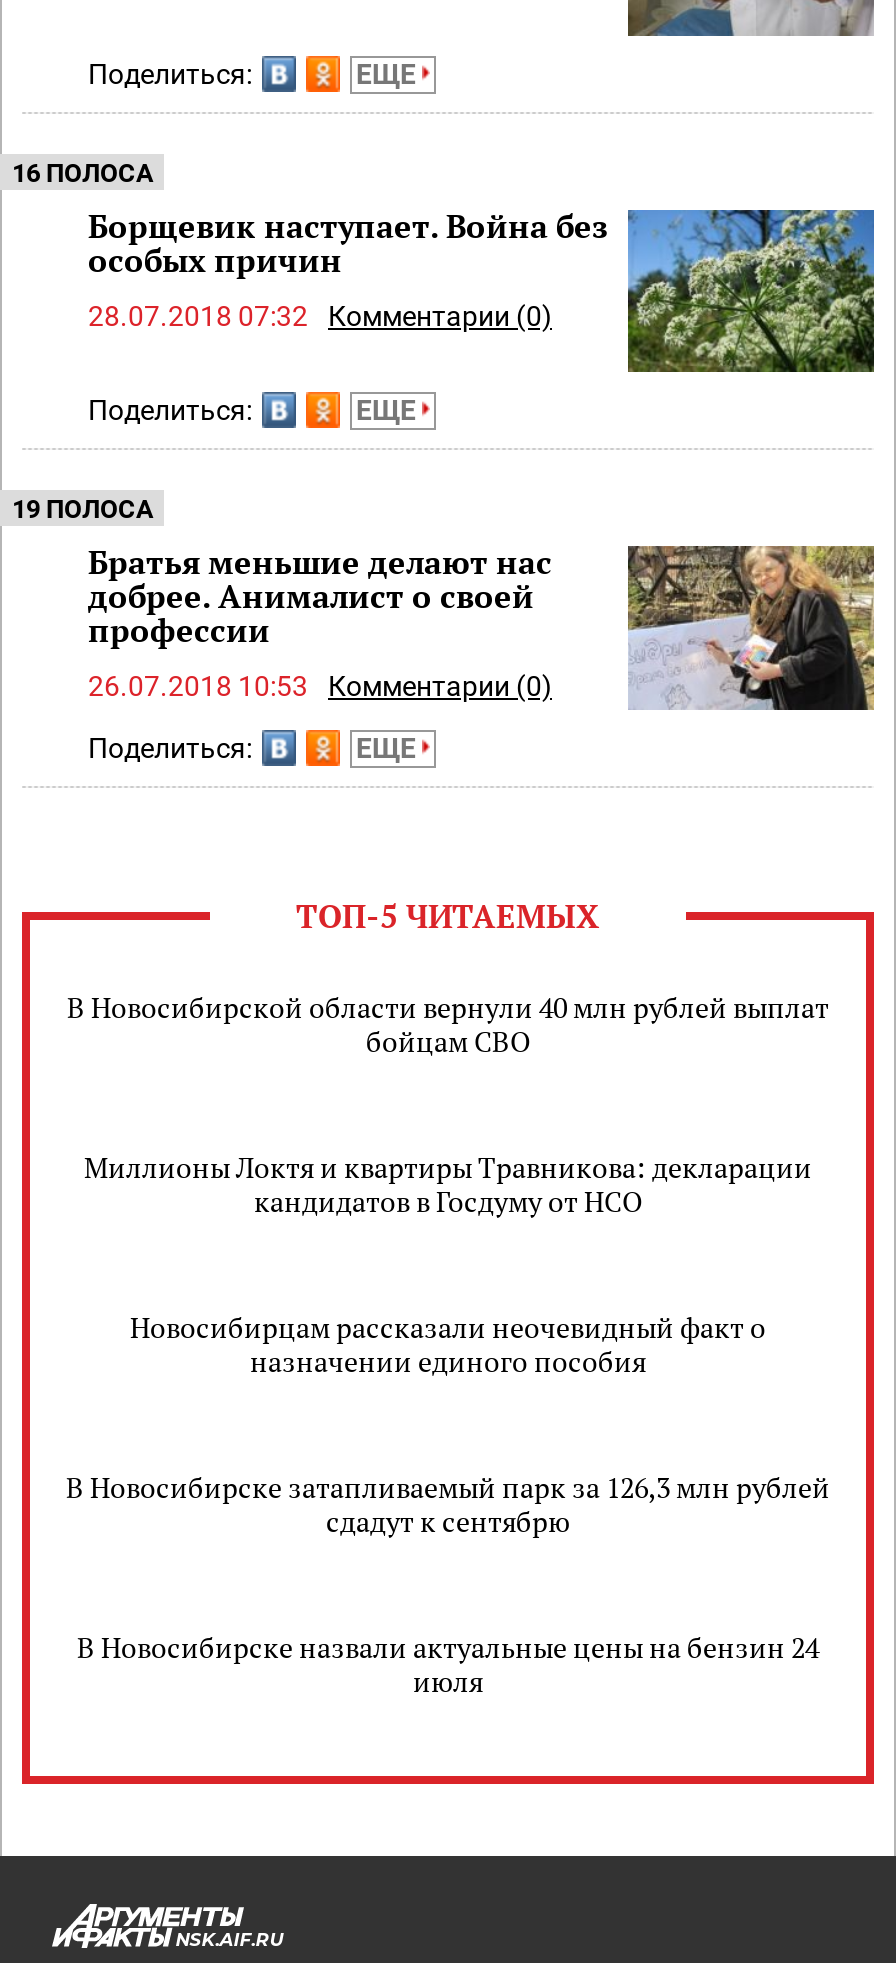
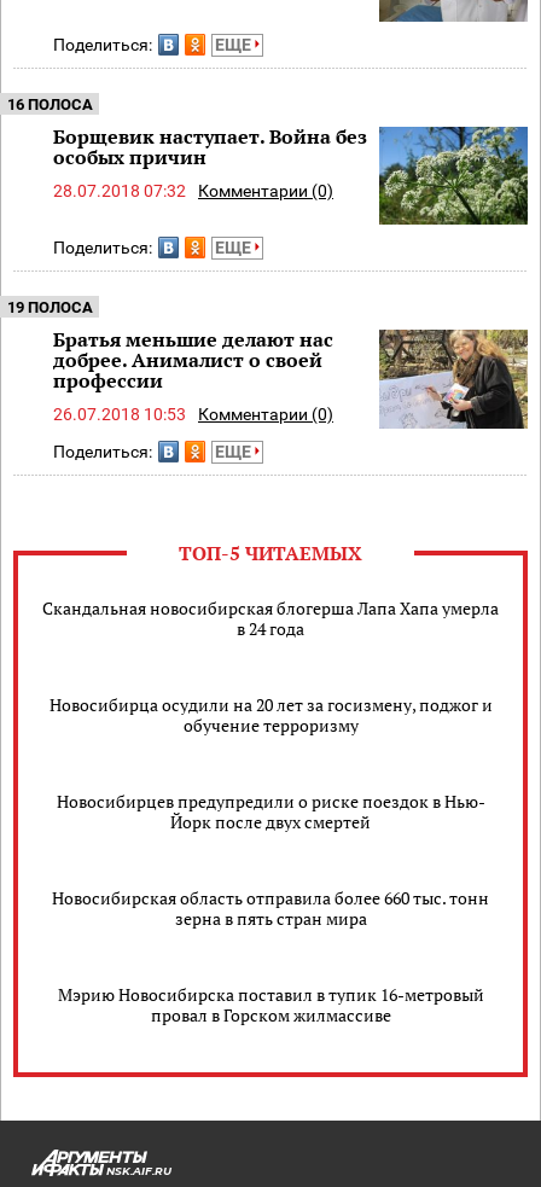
- В Новосибирской области вернули 40 млн рублей выплат
- бойцам СВО
+ Скандальная новосибирская блогерша Лапа Хапа умерла
+ в 24 года

- Миллионы Локтя и квартиры Травникова: декларации
- кандидатов в Госдуму от НСО
+ Новосибирца осудили на 20 лет за госизмену, поджог и
+ обучение терроризму

- Новосибирцам рассказали неочевидный факт о
- назначении единого пособия
+ Новосибирцев предупредили о риске поездок в Нью-
+ Йорк после двух смертей

- В Новосибирске затапливаемый парк за 126,3 млн рублей
- сдадут к сентябрю
+ Новосибирская область отправила более 660 тыс. тонн
+ зерна в пять стран мира

- В Новосибирске назвали актуальные цены на бензин 24
- июля
+ Мэрию Новосибирска поставил в тупик 16-метровый
+ провал в Горском жилмассиве
